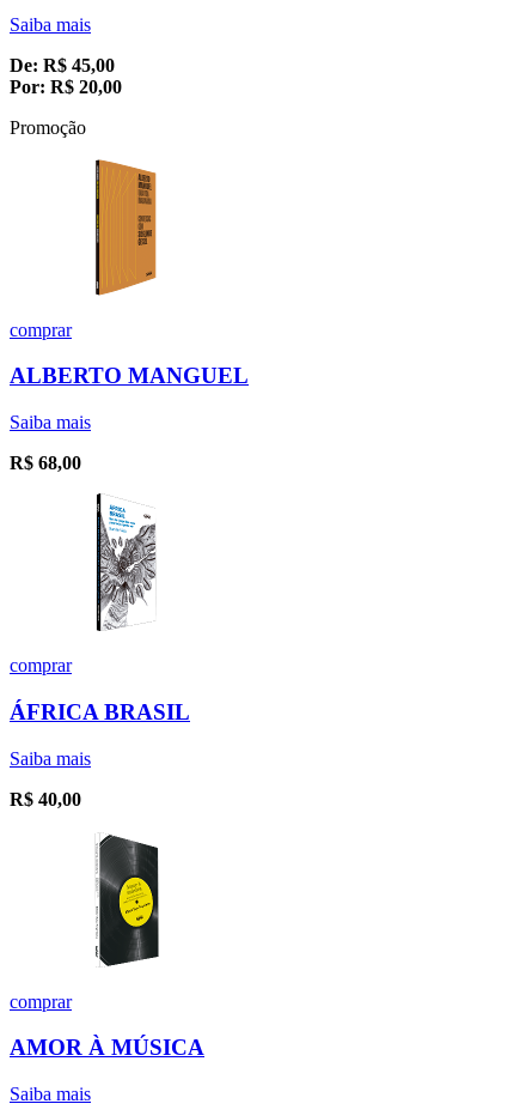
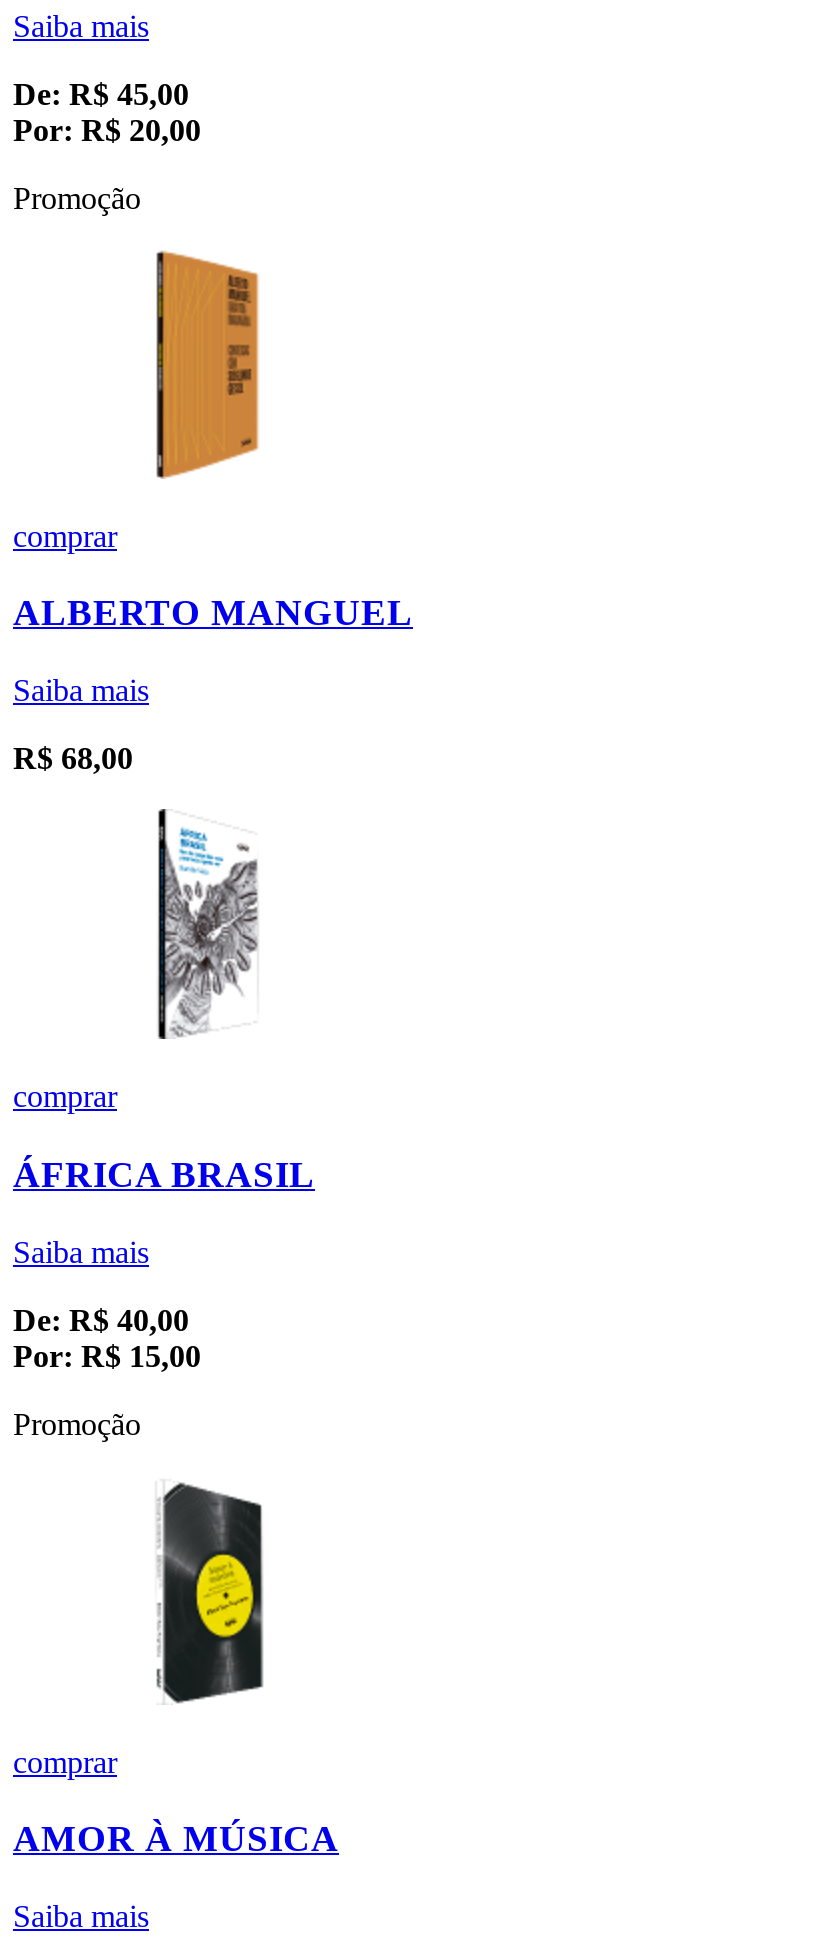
- R$40,00
+ De: R$ 40,00
+ Por: R$15,00
+ Promoção
